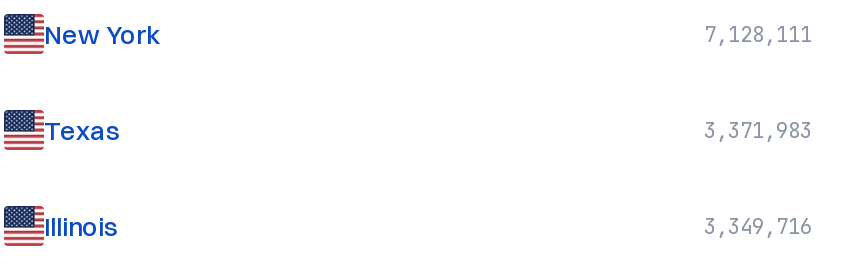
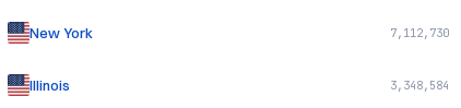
- 7,128,111
- Texas
- 3,371,983
+ 7,112,730

- 3,349,716
+ 3,348,584
